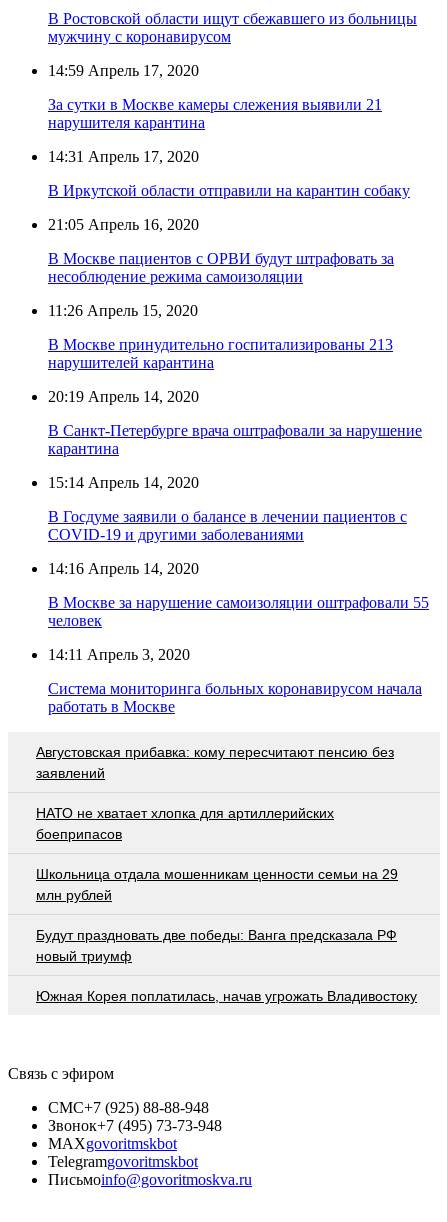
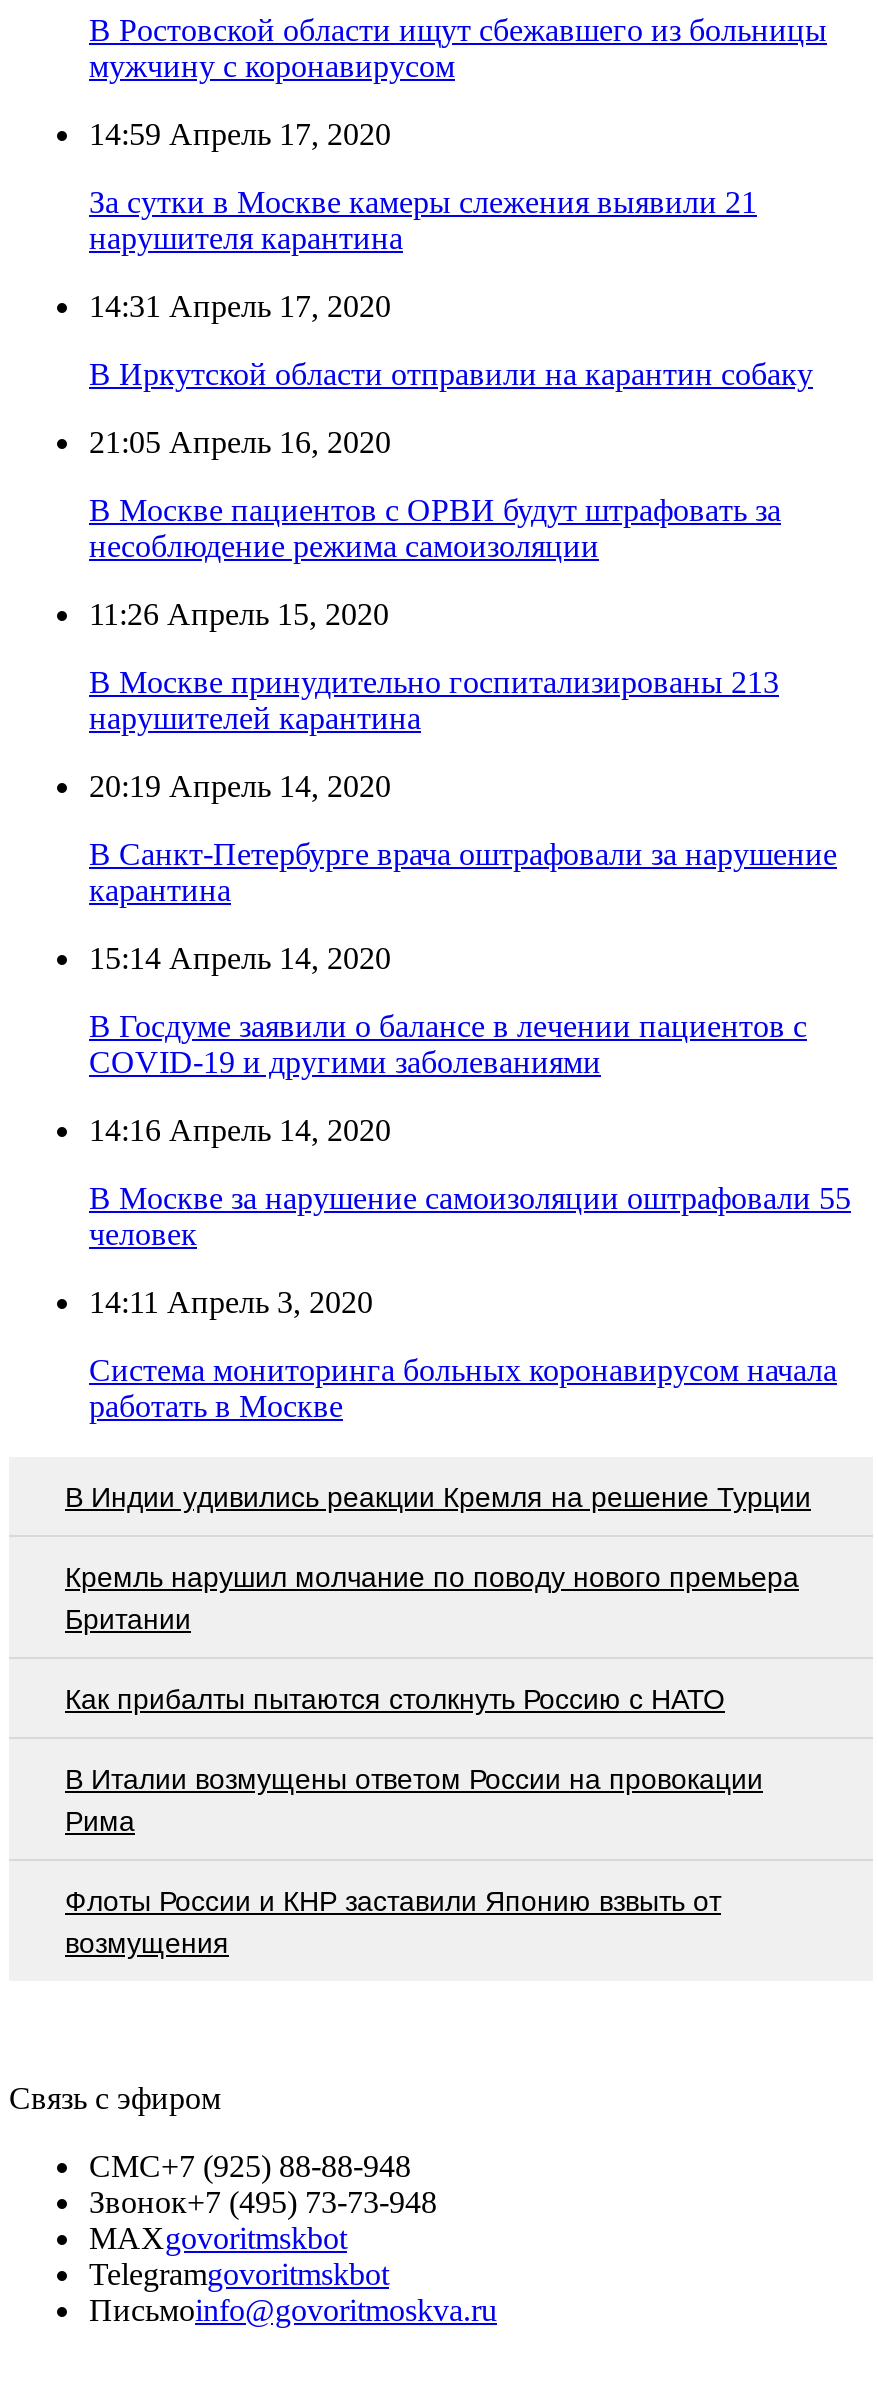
- Августовская прибавка: кому пересчитают пенсию без
- заявлений
+ В Индии удивились реакции Кремля на решение Турции

- НАТО не хватает хлопка для артиллерийских
- боеприпасов
+ Кремль нарушил молчание по поводу нового премьера
+ Британии

- Школьница отдала мошенникам ценности семьи на 29
- млн рублей
+ Как прибалты пытаются столкнуть Россию с НАТО

- Будут праздновать две победы: Ванга предсказала РФ
- новый триумф
+ В Италии возмущены ответом России на провокации
+ Рима

- Южная Корея поплатилась, начав угрожать Владивостоку
+ Флоты России и КНР заставили Японию взвыть от
+ возмущения
